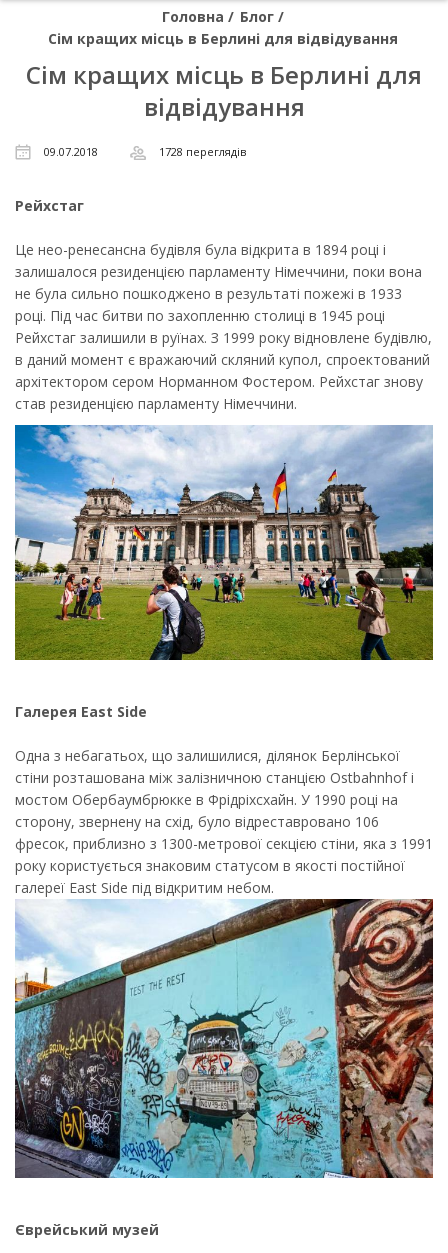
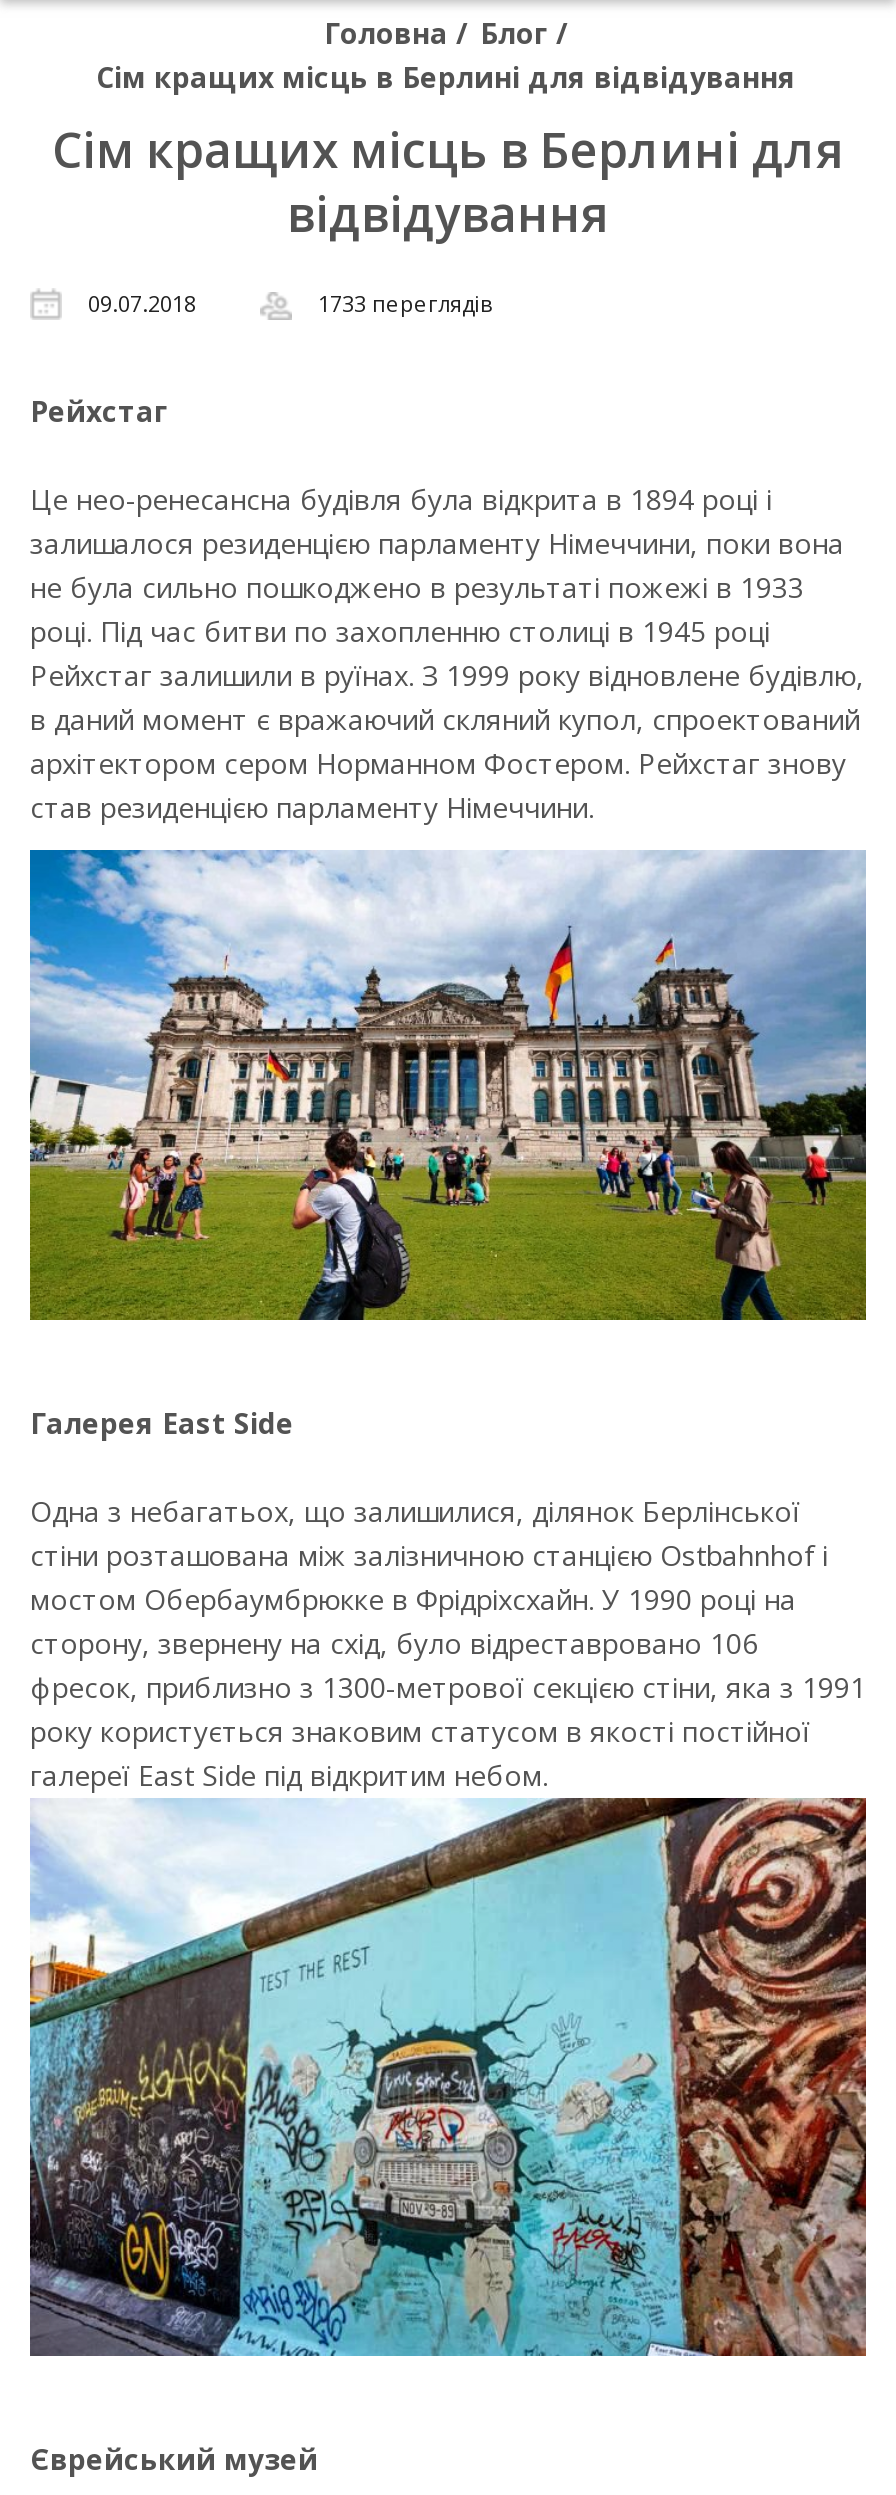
- 1728 переглядів
+ 1733 переглядів
